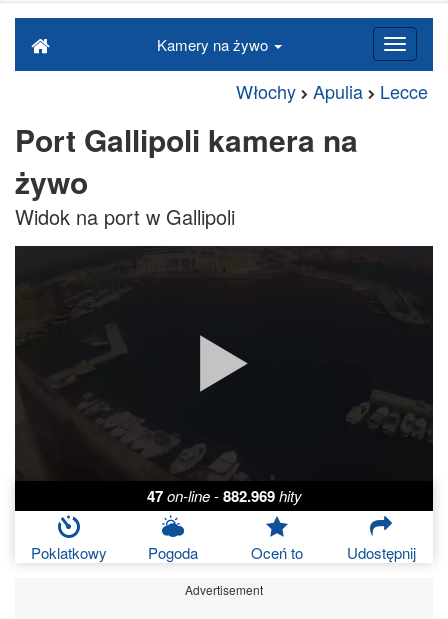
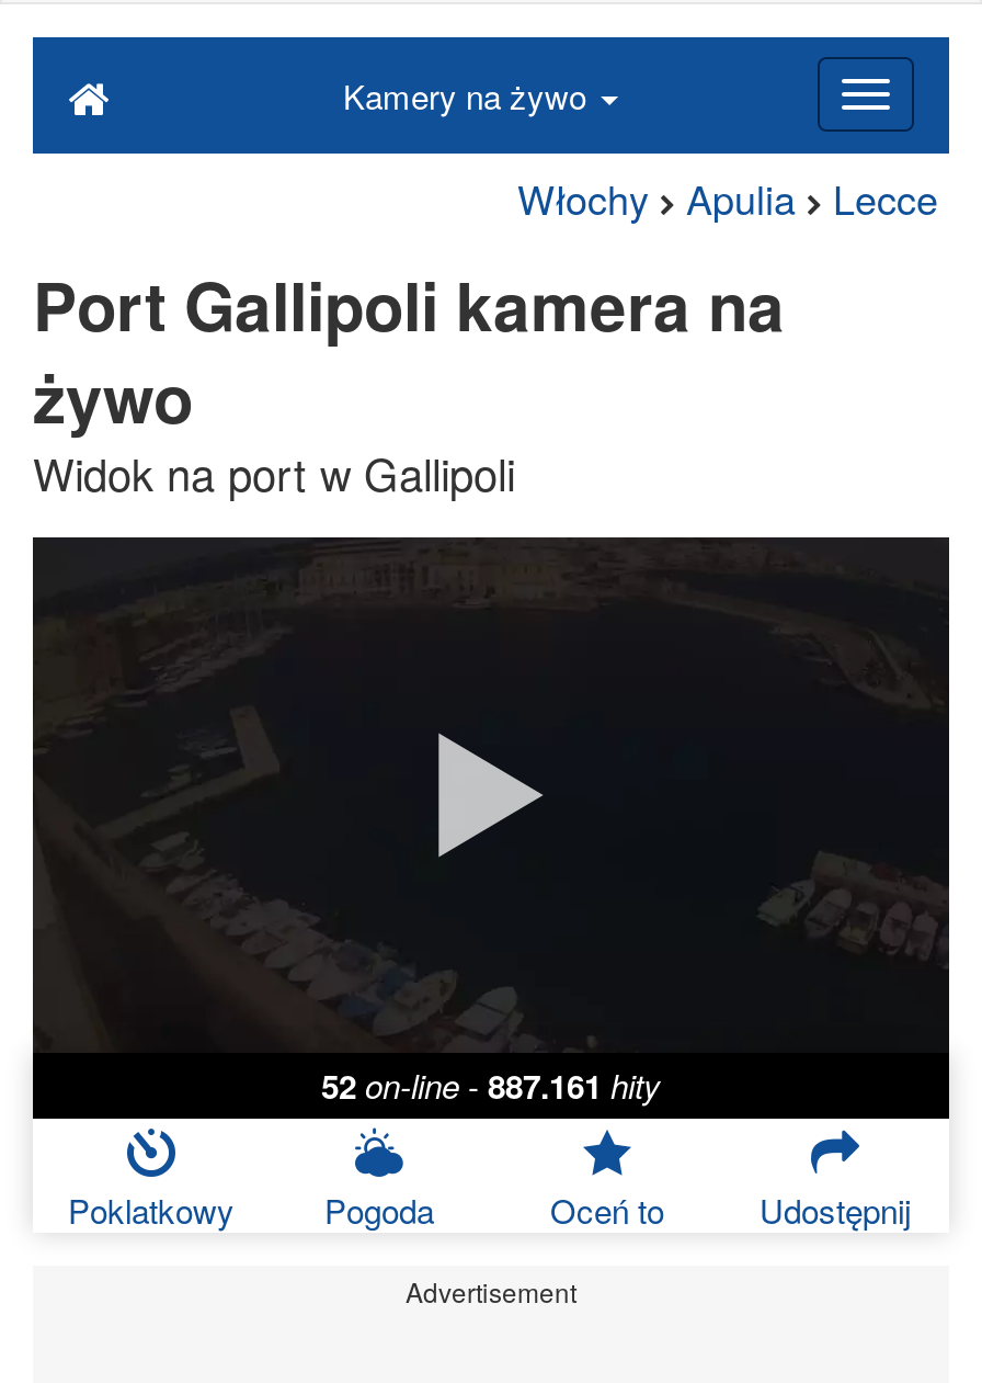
- 47 on-line - 882.969 hity
+ 52 on-line - 887.161 hity
